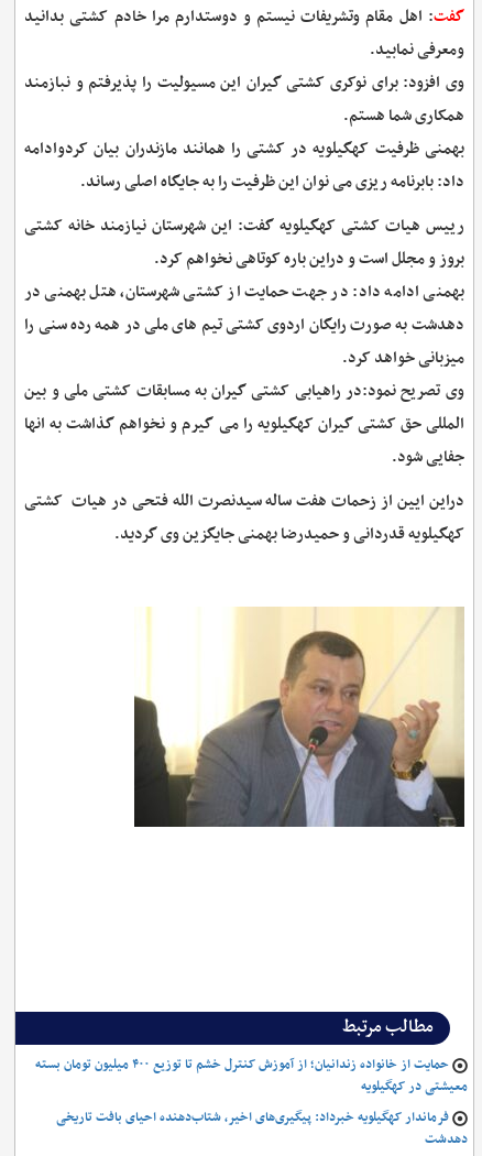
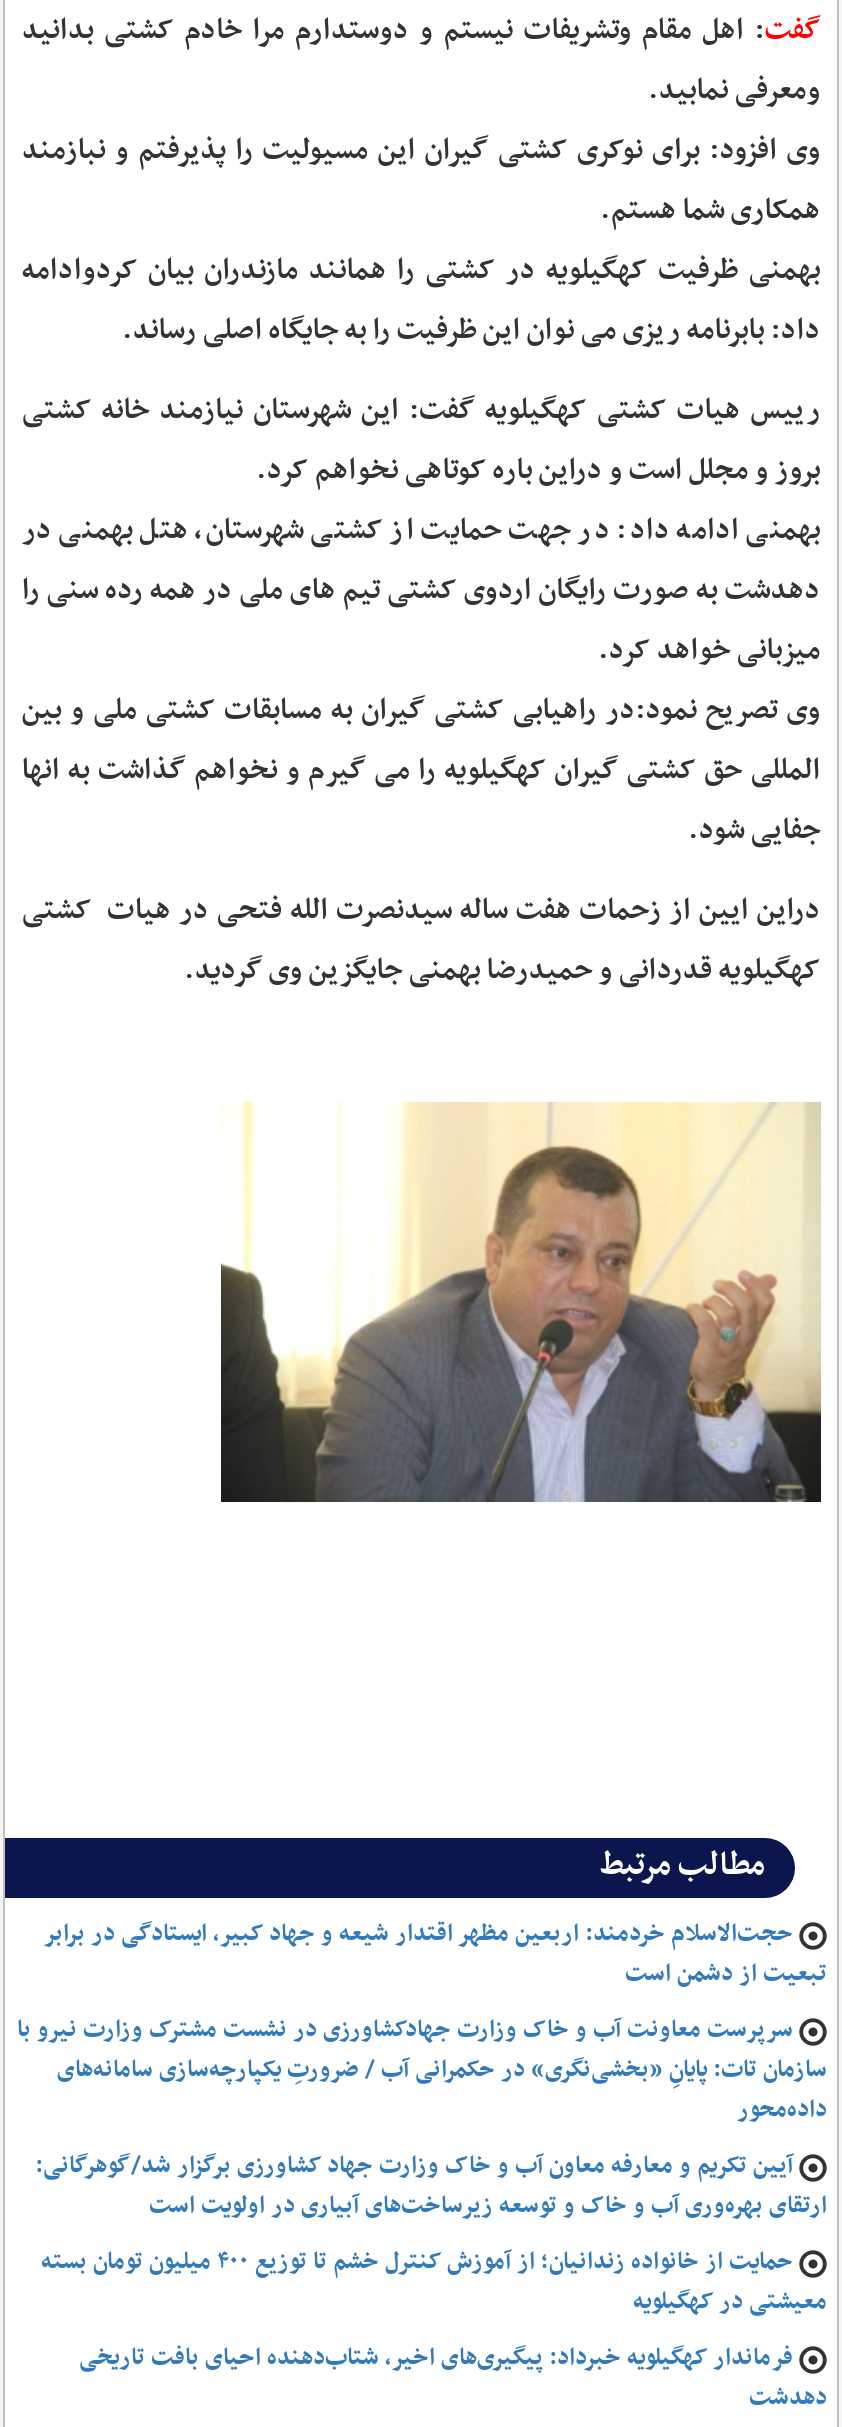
+ حجت‌الاسلام خردمند: اربعین مظهر اقتدار شیعه و جهاد کبیر، ایستادگی در برابر
+ تبعیت از دشمن است
+ سرپرست معاونت آب و خاک وزارت جهادکشاورزی در نشست مشترک وزارت نیرو با
+ سازمان تات: پایانِ «بخشی‌نگری» در حکمرانی آب / ضرورتِ یکپارچه‌سازی سامانه‌های
+ داده‌محور
+ آیین تکریم و معارفه معاون آب و خاک وزارت جهاد کشاورزی برگزار شد/گوهرگانی:
+ ارتقای بهره‌وری آب و خاک و توسعه زیرساخت‌های آبیاری در اولویت است
